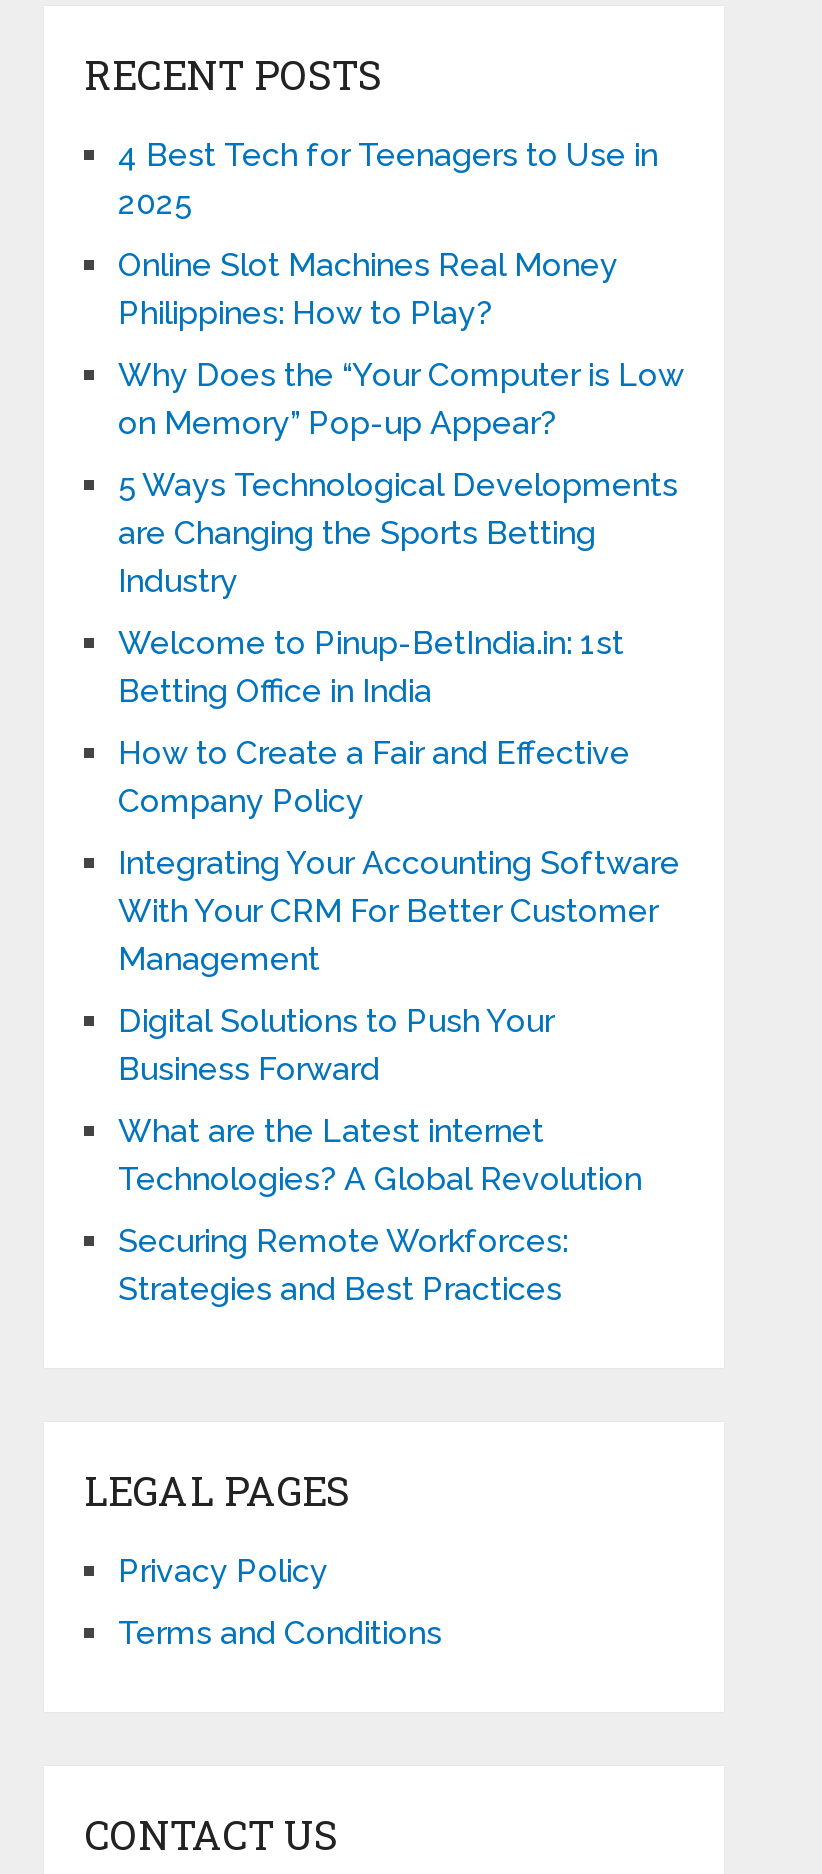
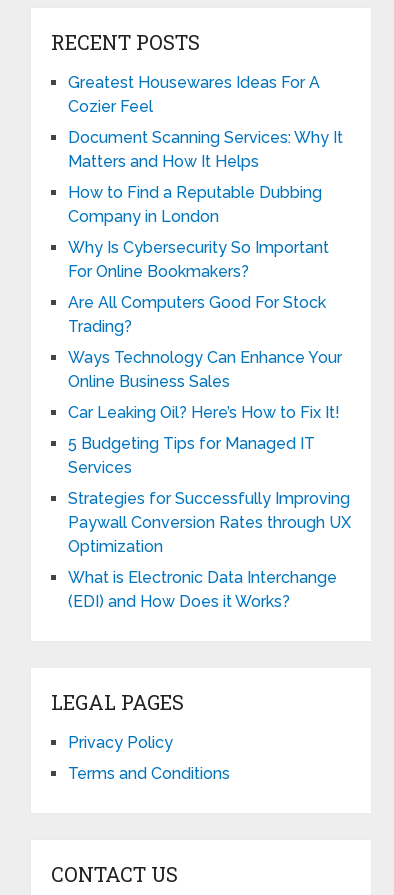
- 4 Best Tech for Teenagers to Use in
- 2025
+ Greatest Housewares Ideas For A
+ Cozier Feel

- Online Slot Machines Real Money
- Philippines: How to Play?
+ Document Scanning Services: Why It
+ Matters and How It Helps

- Why Does the “Your Computer is Low
- on Memory” Pop-up Appear?
+ How to Find a Reputable Dubbing
+ Company in London

- 5 Ways Technological Developments
- are Changing the Sports Betting
- Industry
+ Why Is Cybersecurity So Important
+ For Online Bookmakers?

- Welcome to Pinup-BetIndia.in: 1st
- Betting Office in India
+ Are All Computers Good For Stock
+ Trading?

- How to Create a Fair and Effective
- Company Policy
+ Ways Technology Can Enhance Your
+ Online Business Sales

- Integrating Your Accounting Software
- With Your CRM For Better Customer
- Management
+ Car Leaking Oil? Here’s How to Fix It!

- Digital Solutions to Push Your
- Business Forward
+ 5 Budgeting Tips for Managed IT
+ Services

- What are the Latest internet
- Technologies? A Global Revolution
+ Strategies for Successfully Improving
+ Paywall Conversion Rates through UX
+ Optimization

- Securing Remote Workforces:
- Strategies and Best Practices
+ What is Electronic Data Interchange
+ (EDI) and How Does it Works?
